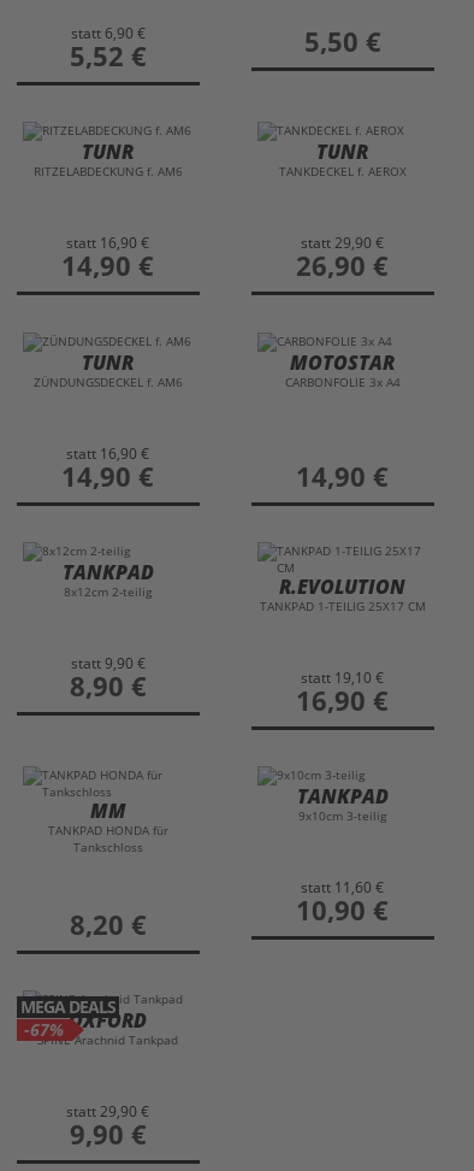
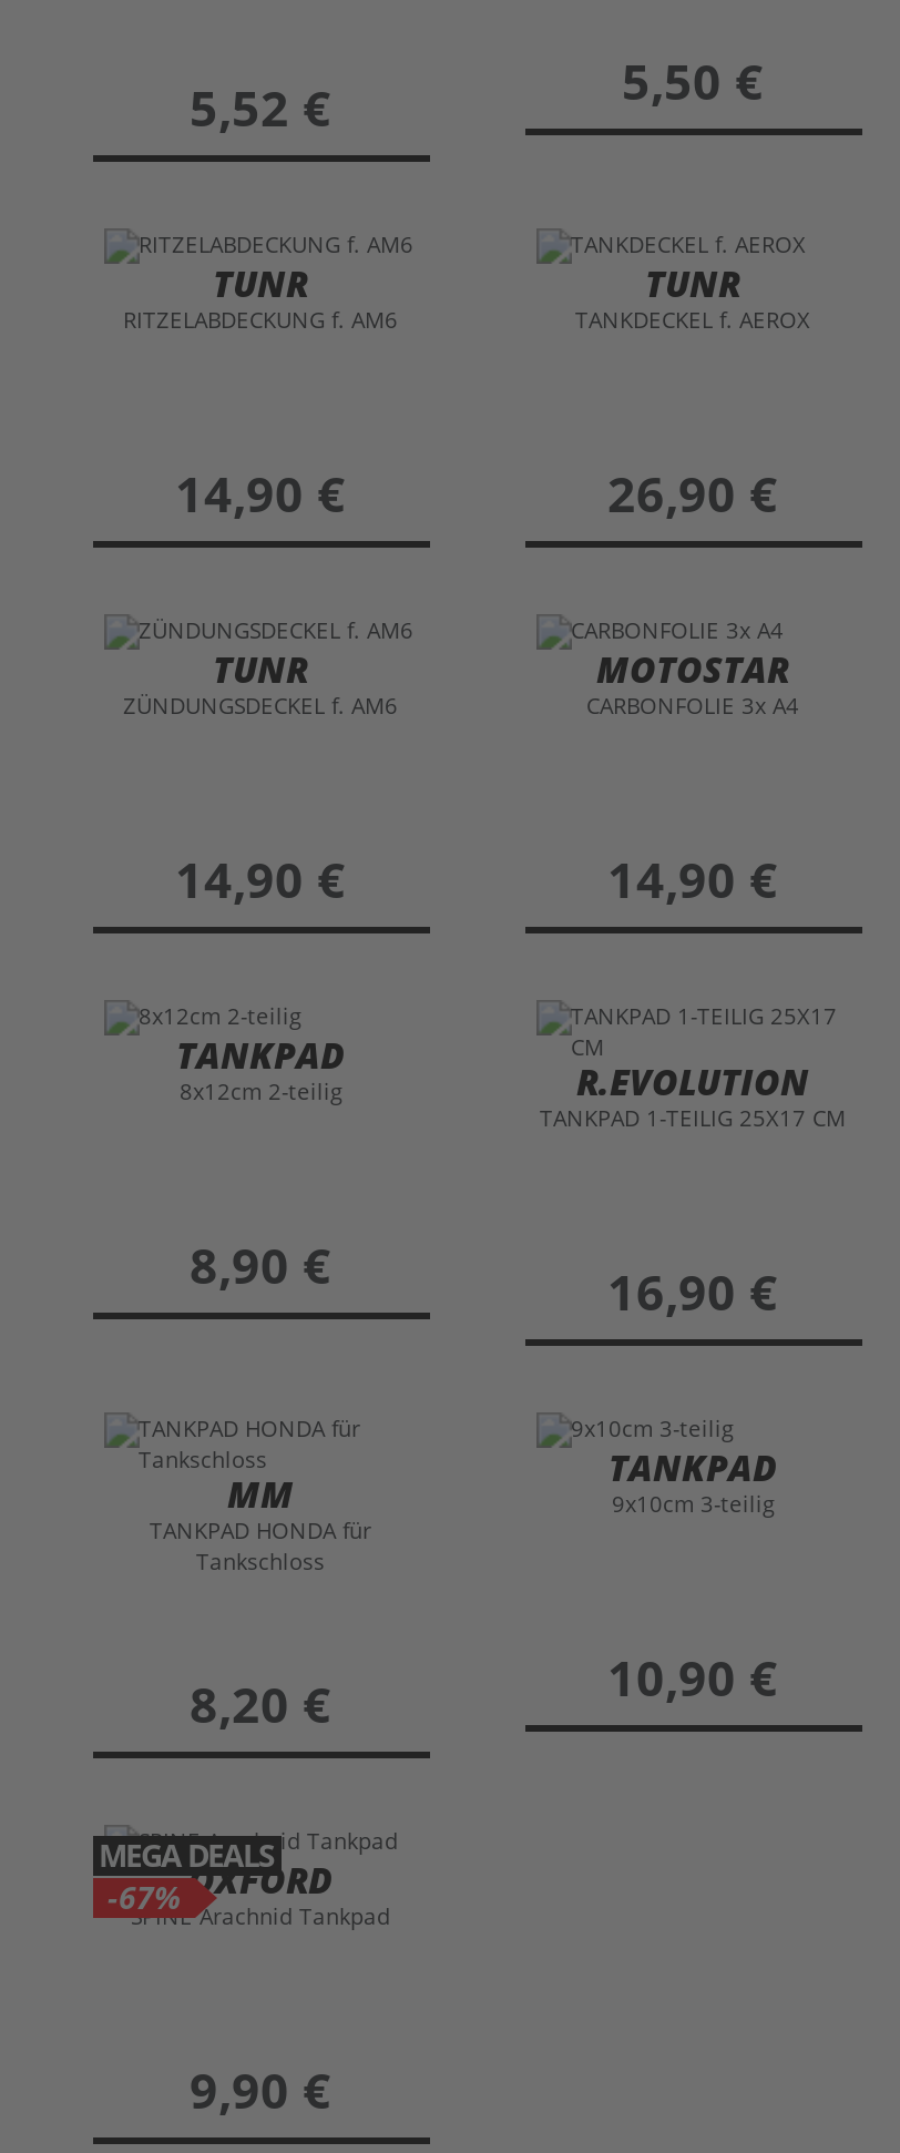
- statt 6,90 €

- statt 16,90 €

- statt 29,90 €

- statt 16,90 €

- statt 9,90 €

- statt 19,10 €

- statt 11,60 €

- statt 29,90 €
